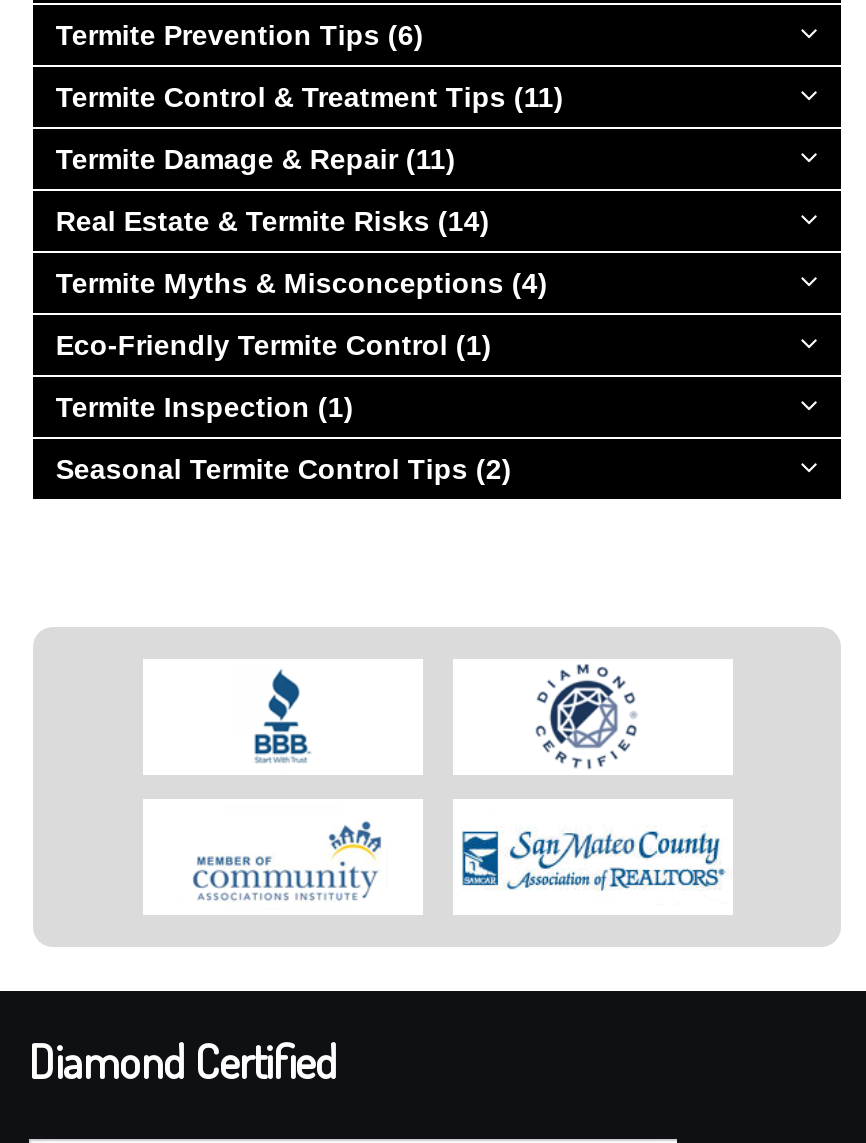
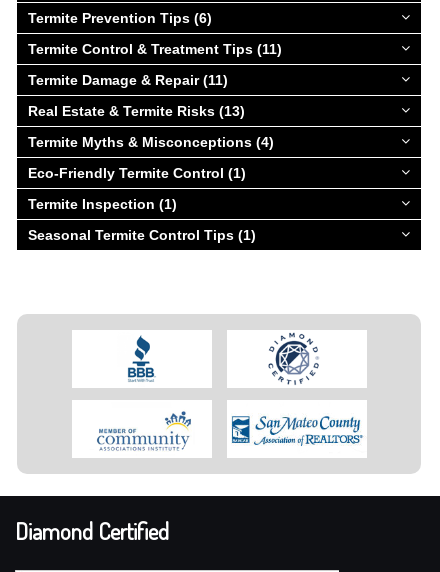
- Real Estate & Termite Risks (14)
+ Real Estate & Termite Risks (13)

- Seasonal Termite Control Tips (2)
+ Seasonal Termite Control Tips (1)
